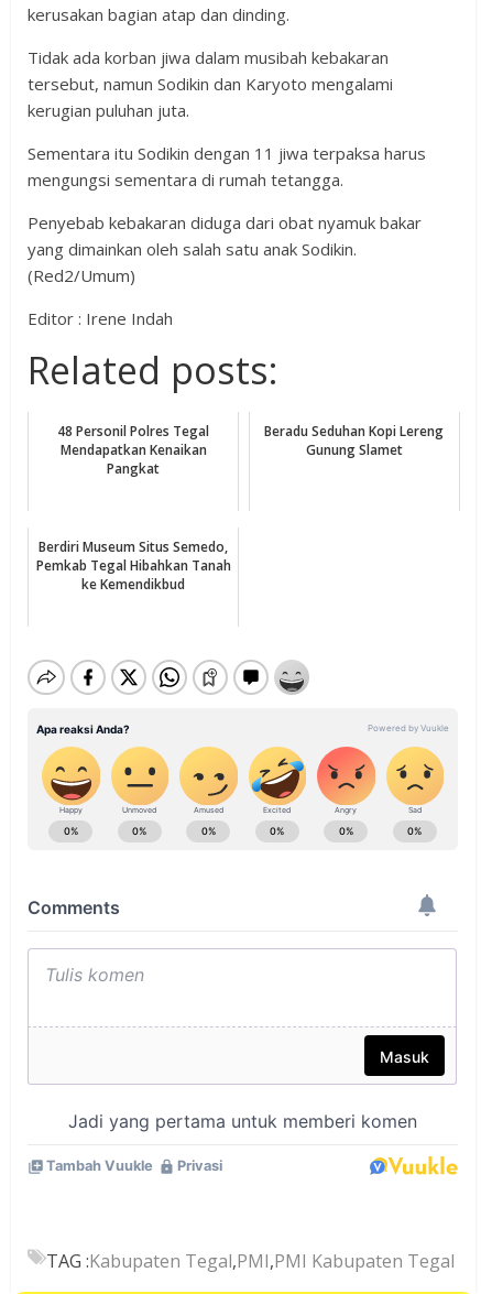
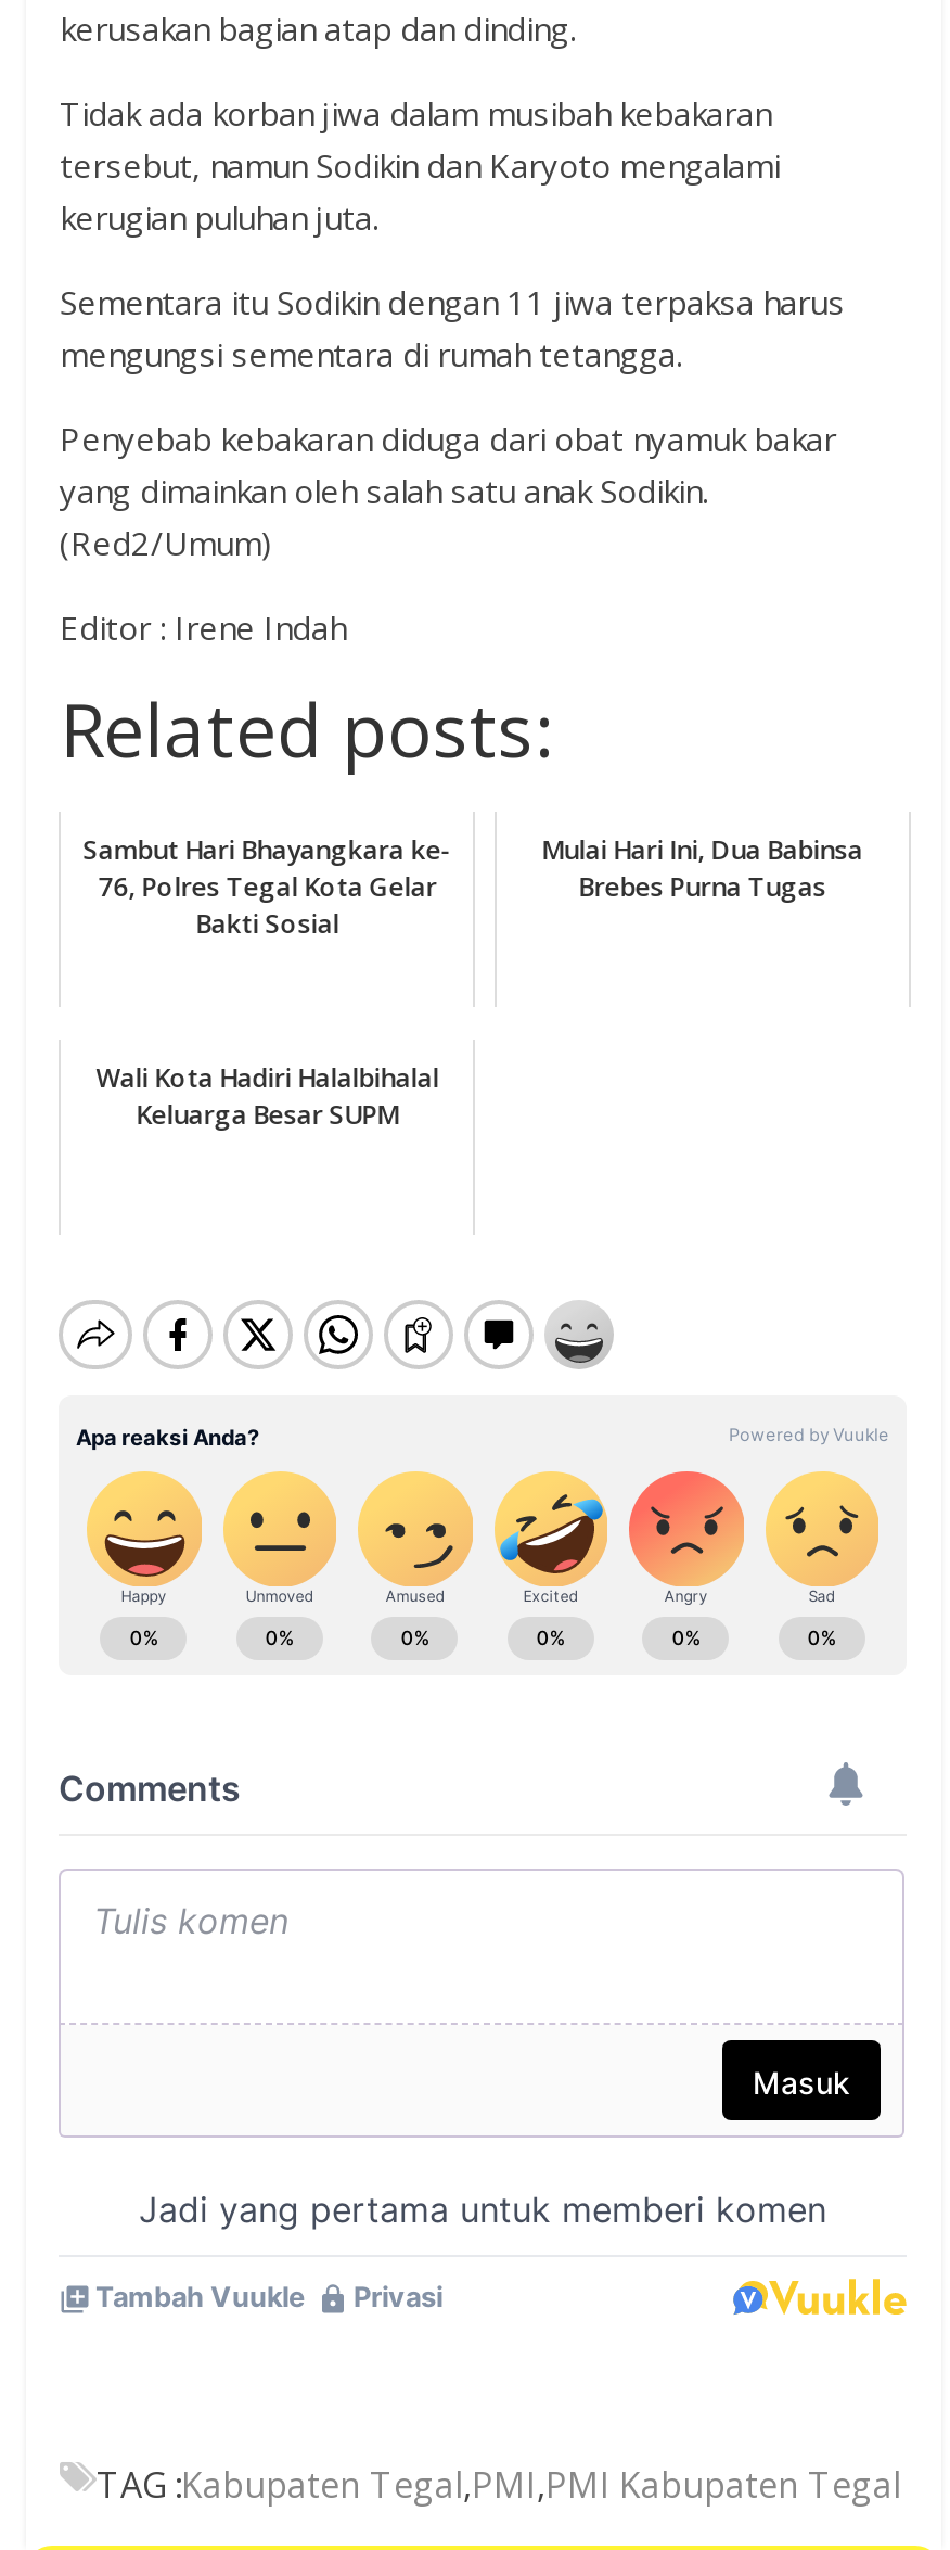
- 48 Personil Polres Tegal
- Mendapatkan Kenaikan
- Pangkat
+ Sambut Hari Bhayangkara ke-
+ 76, Polres Tegal Kota Gelar
+ Bakti Sosial

- Beradu Seduhan Kopi Lereng
- Gunung Slamet
+ Mulai Hari Ini, Dua Babinsa
+ Brebes Purna Tugas

- Berdiri Museum Situs Semedo,
- Pemkab Tegal Hibahkan Tanah
- ke Kemendikbud
+ Wali Kota Hadiri Halalbihalal
+ Keluarga Besar SUPM
